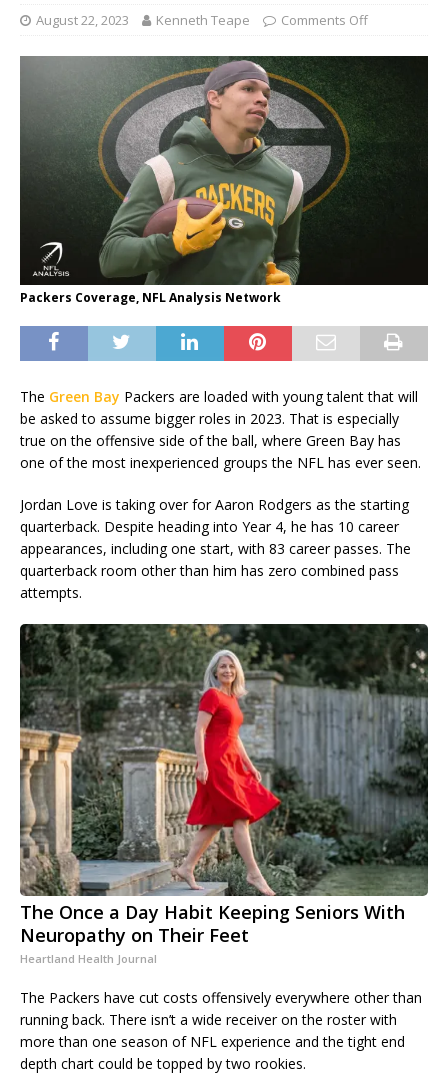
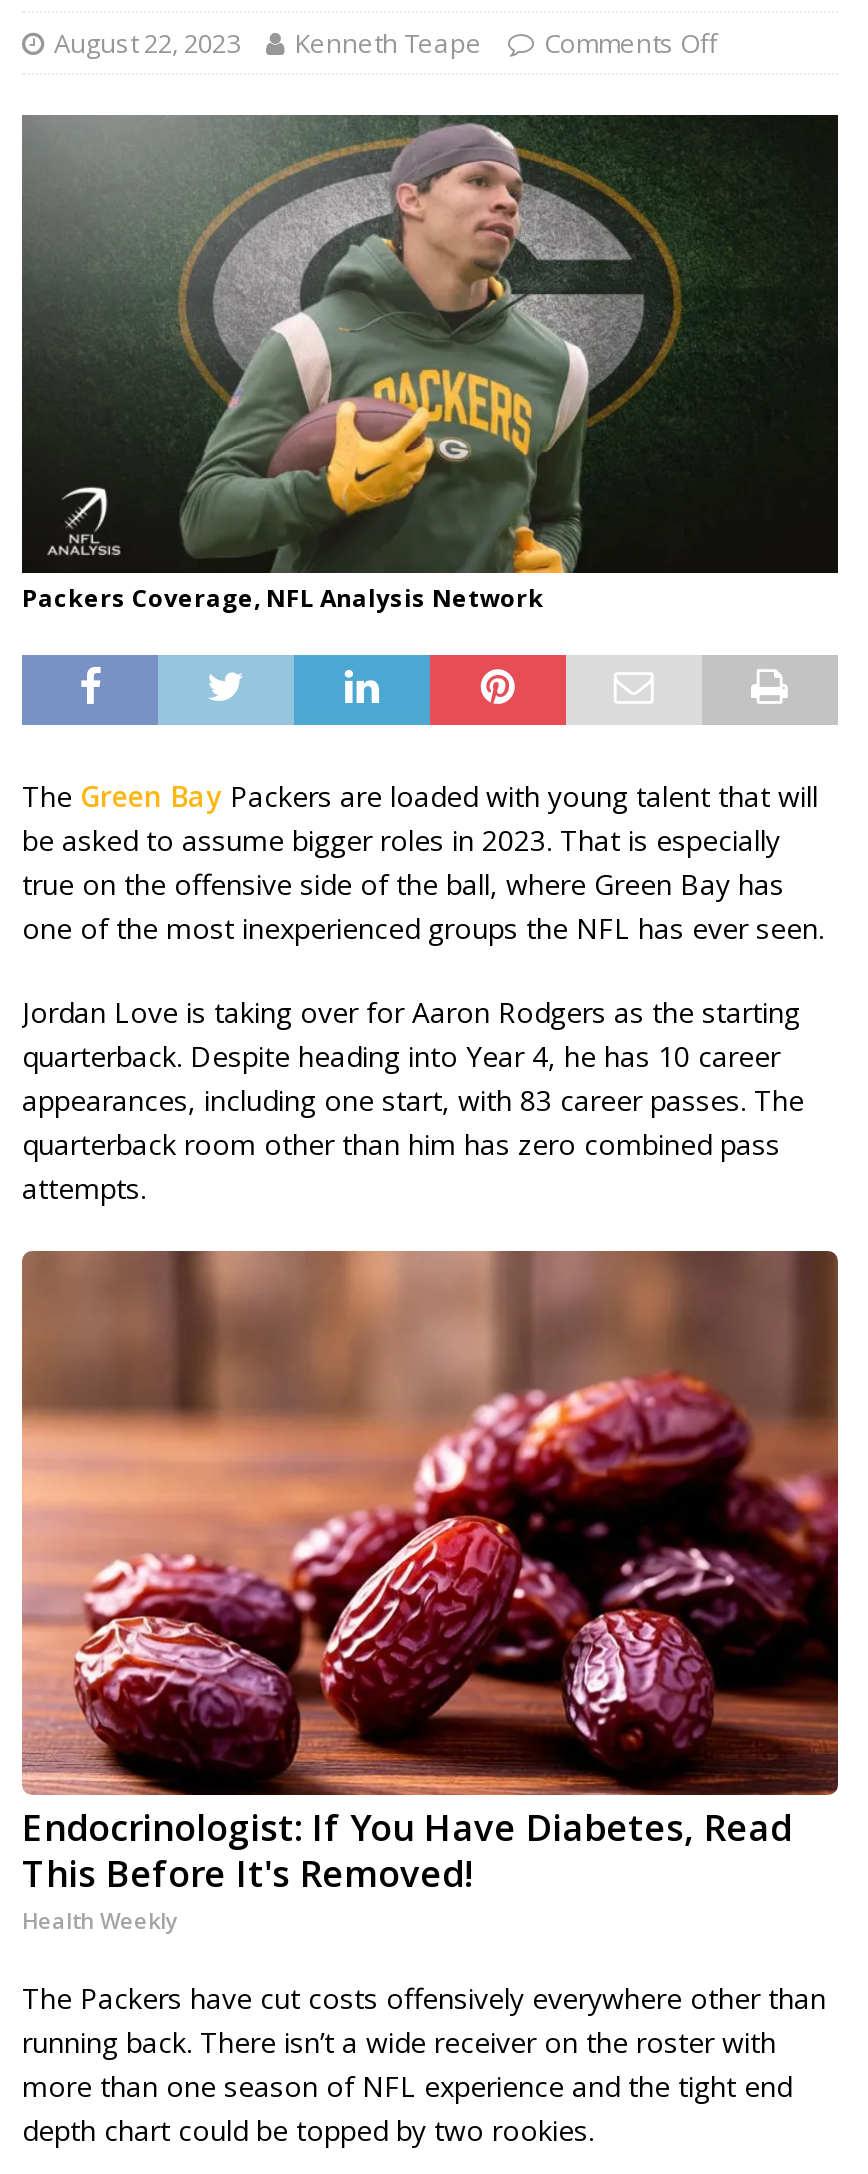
- [image]
- The Once a Day Habit Keeping Seniors With
- Neuropathy on Their Feet
- Heartland Health Journal
+ [image]
+ Endocrinologist: If You Have Diabetes, Read
+ This Before It's Removed!
+ Health Weekly
